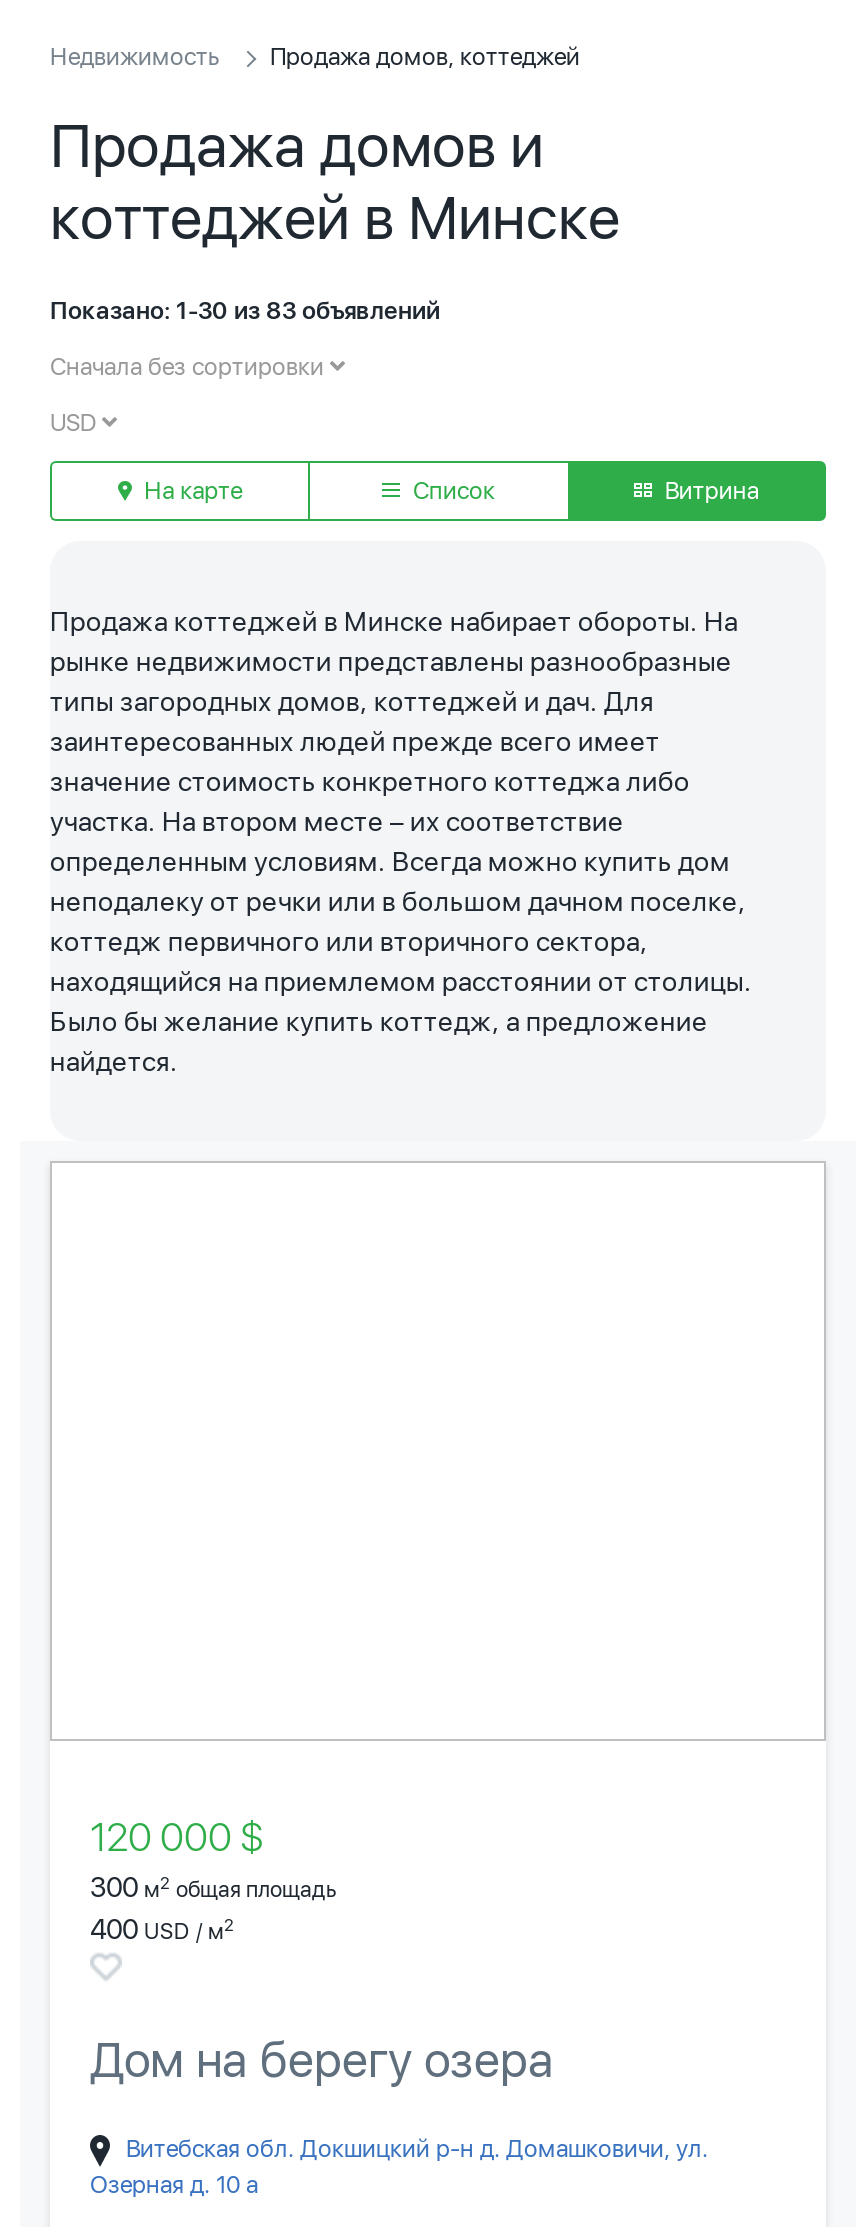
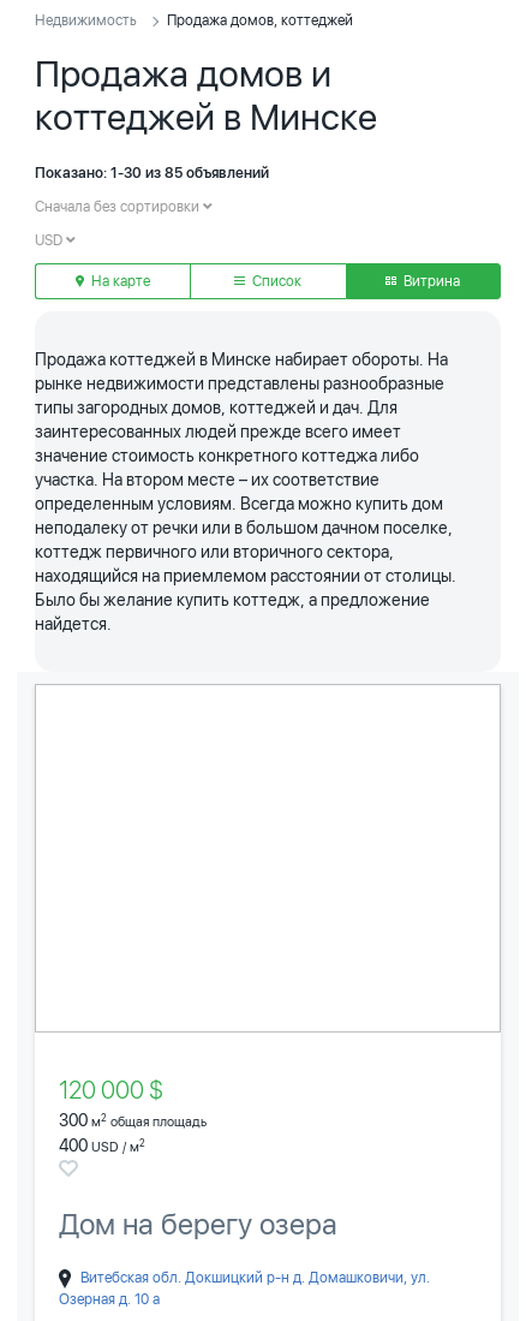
- Показано: 1-30 из 83 объявлений
+ Показано: 1-30 из 85 объявлений
